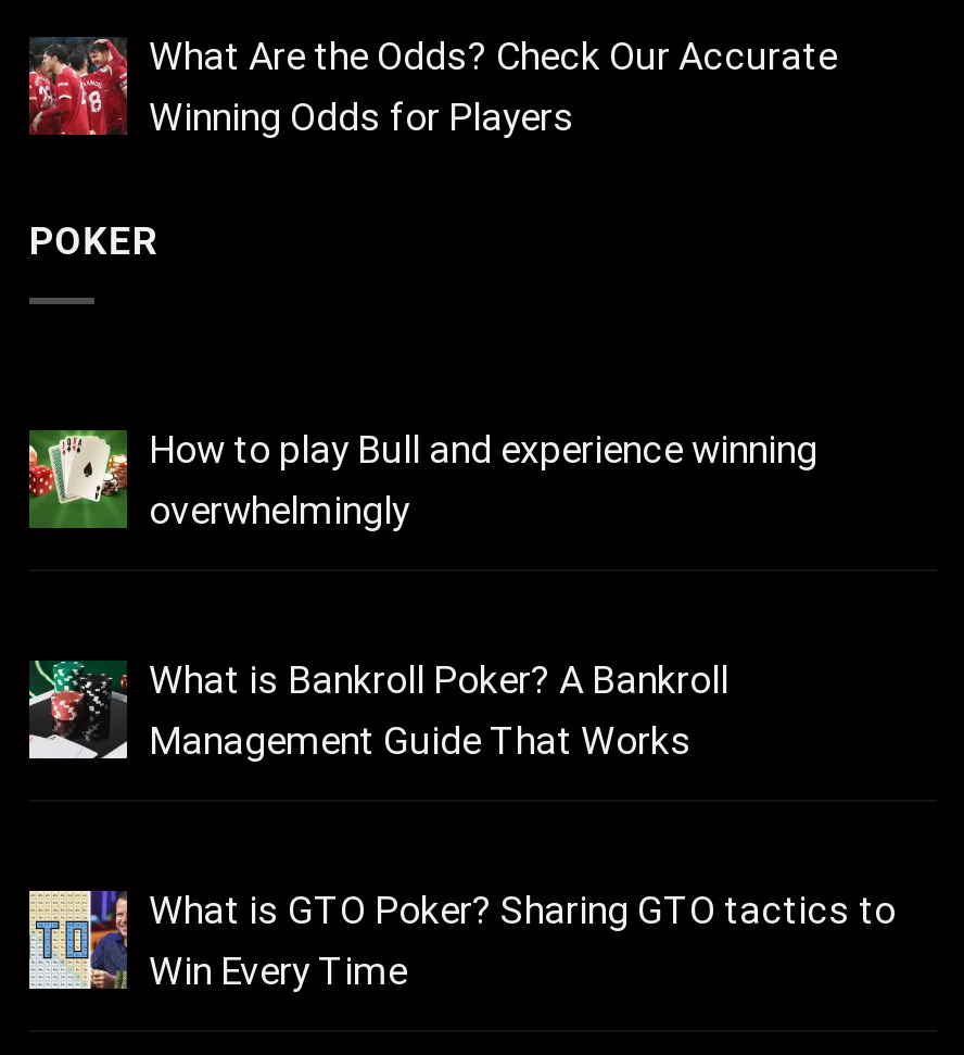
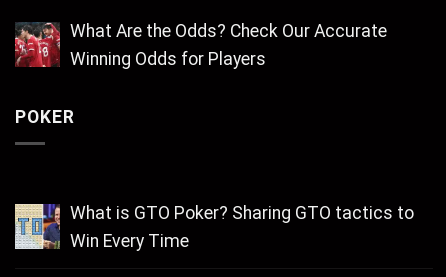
- [image]
- How to play Bull and experience winning
- overwhelmingly

- [image]
- What is Bankroll Poker? A Bankroll
- Management Guide That Works
